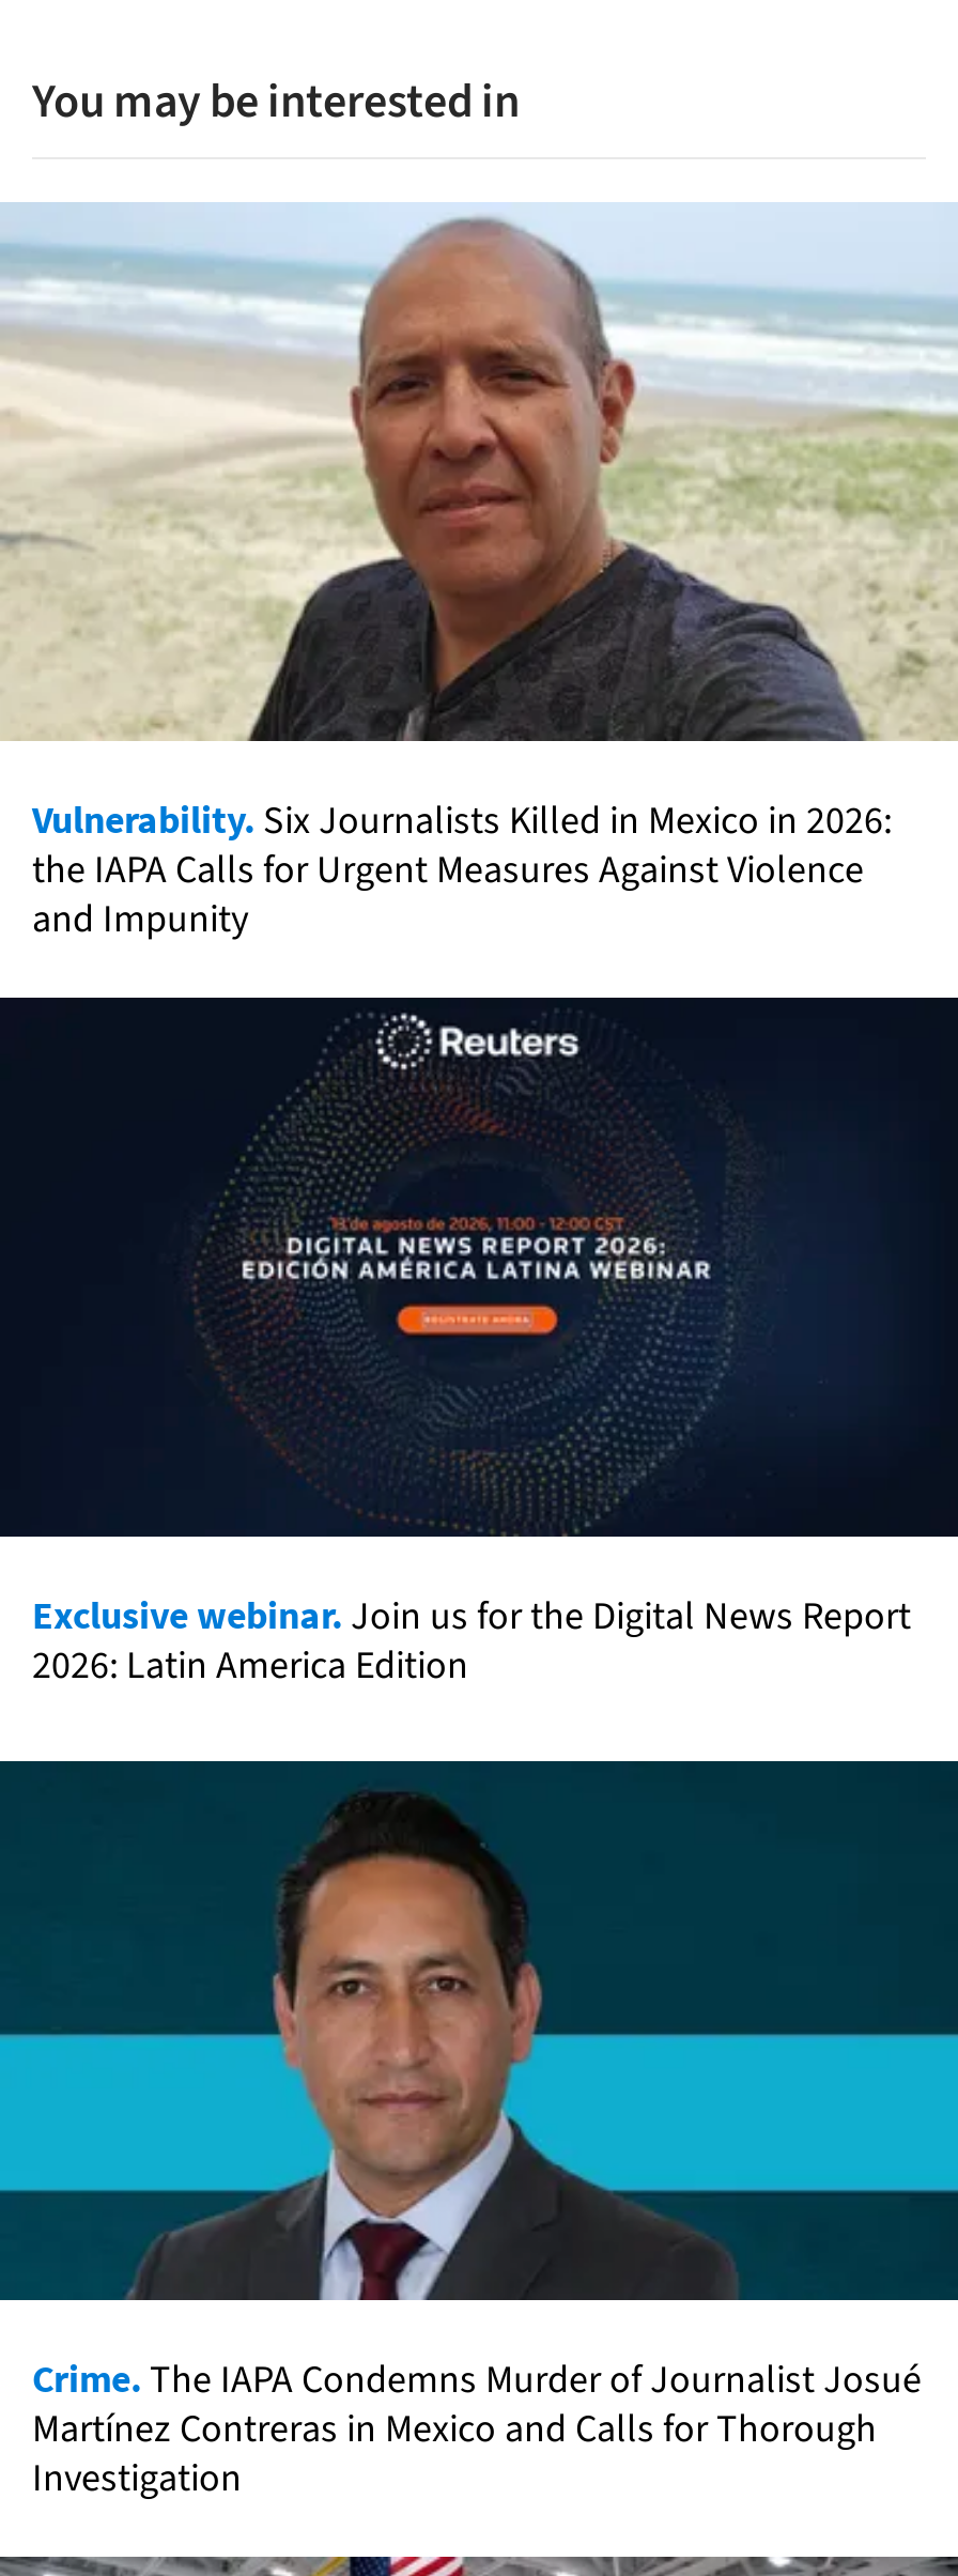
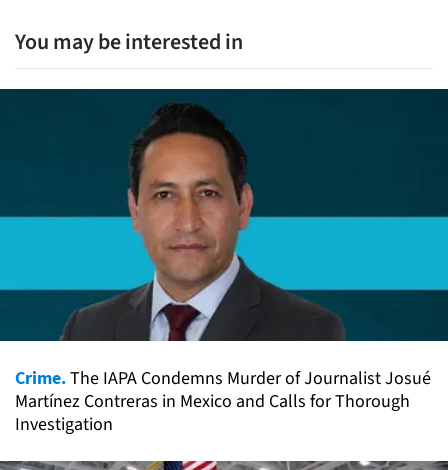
- [image]
- Vulnerability. Six Journalists Killed in Mexico in 2026:
- the IAPA Calls for Urgent Measures Against Violence
- and Impunity

- [image]
- Exclusive webinar. Join us for the Digital News Report
- 2026: Latin America Edition
